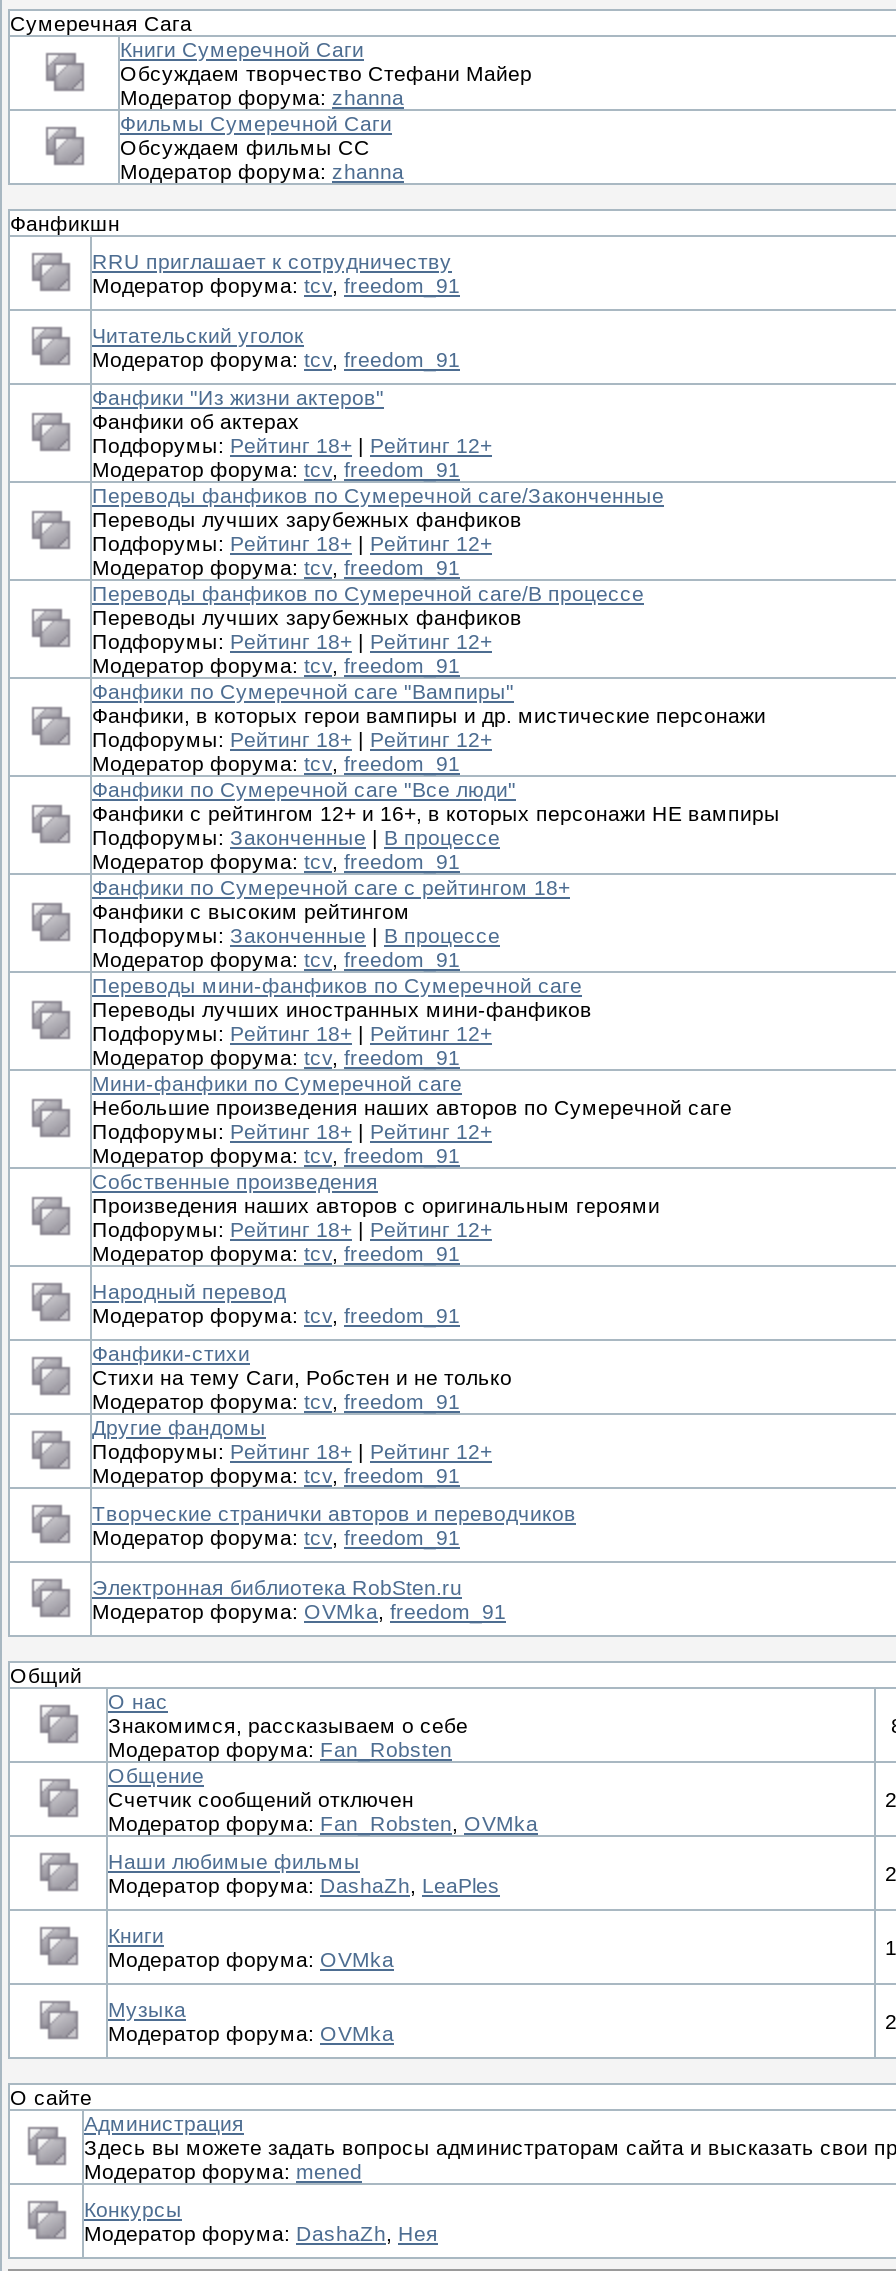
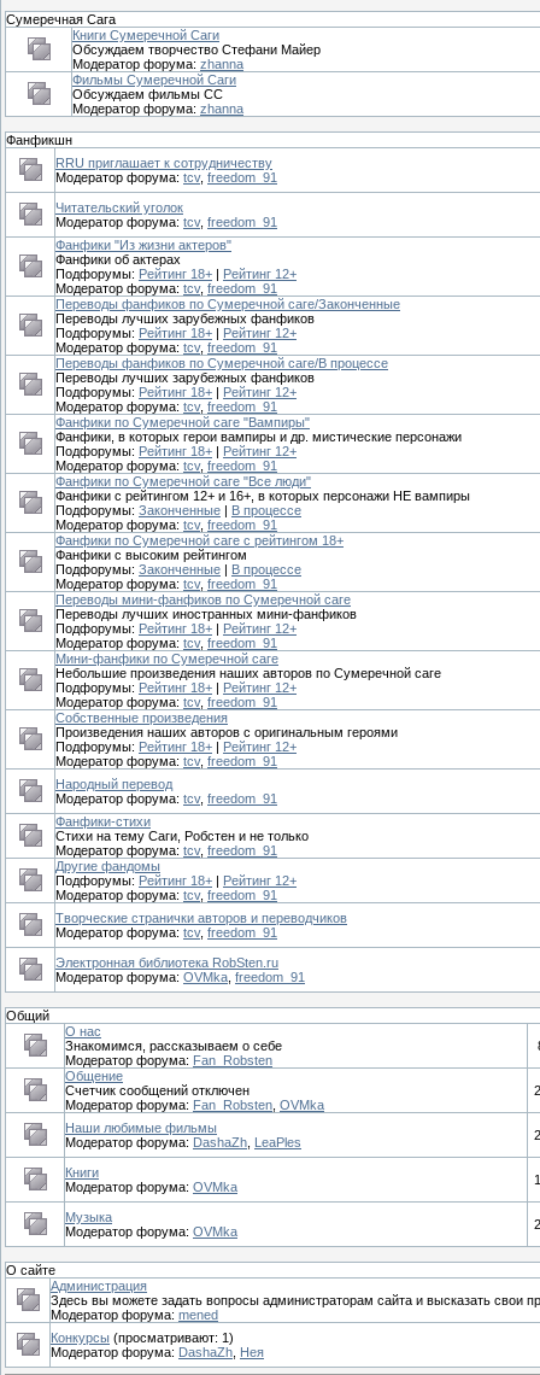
- Конкурсы
+ Конкурсы (просматривают: 1)
